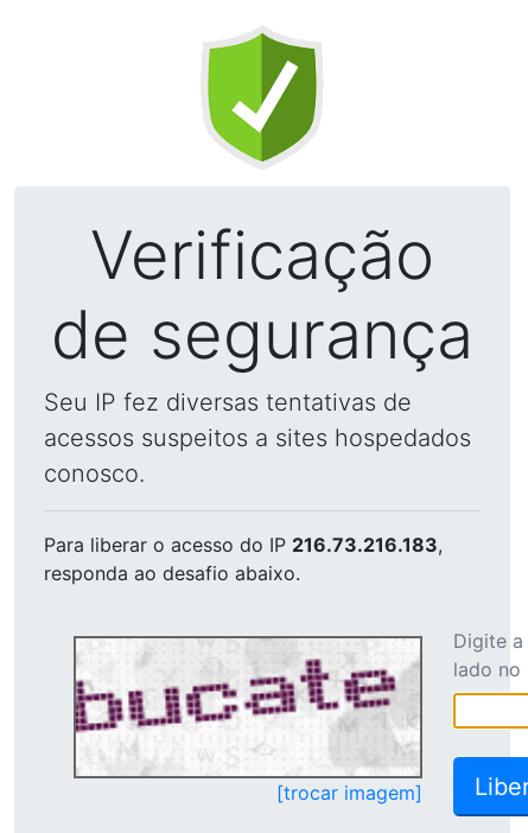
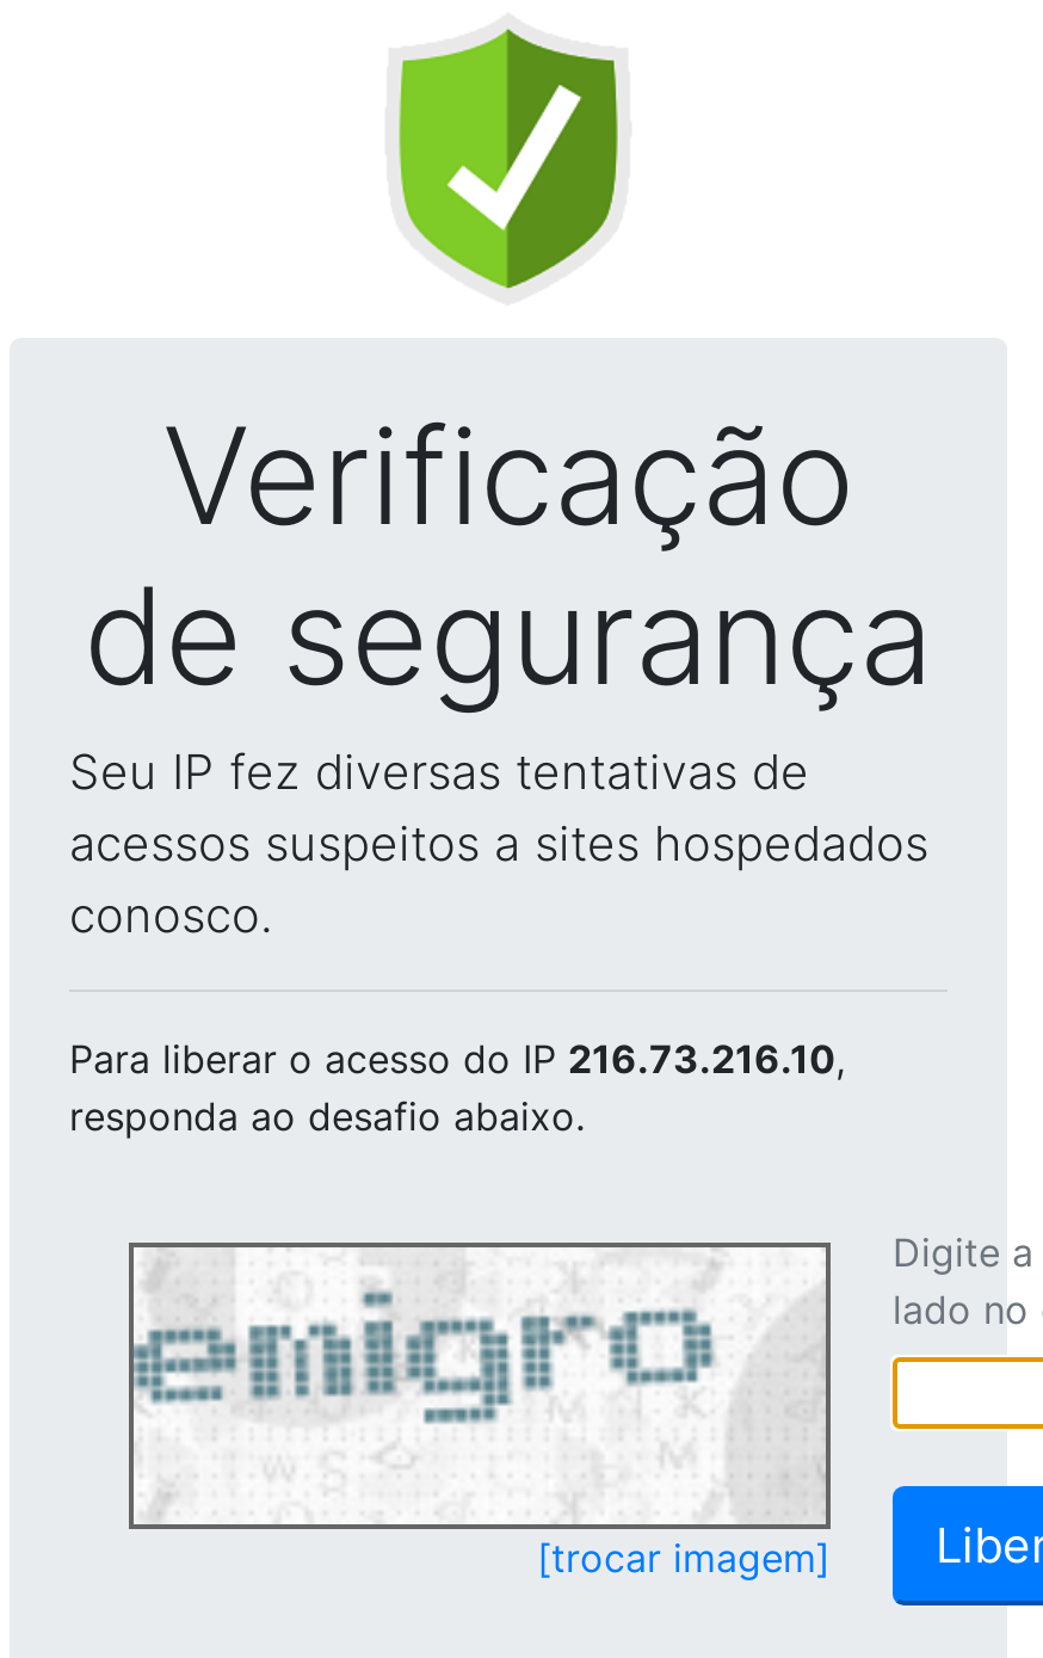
- Para liberar o acesso do IP 216.73.216.183,
+ Para liberar o acesso do IP 216.73.216.10,

- [image]
+ [image]
